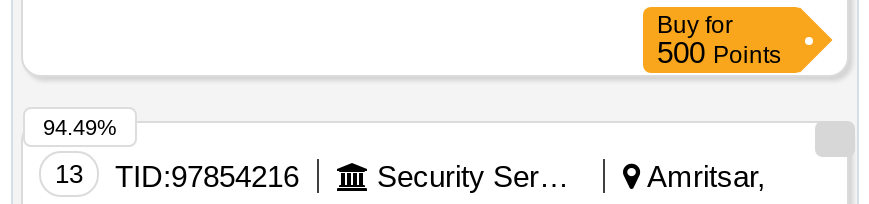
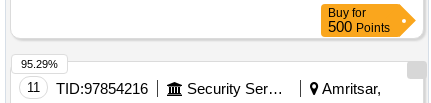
- 94.49%
+ 95.29%

- 13 TID:97854216
+ 11 TID:97854216
